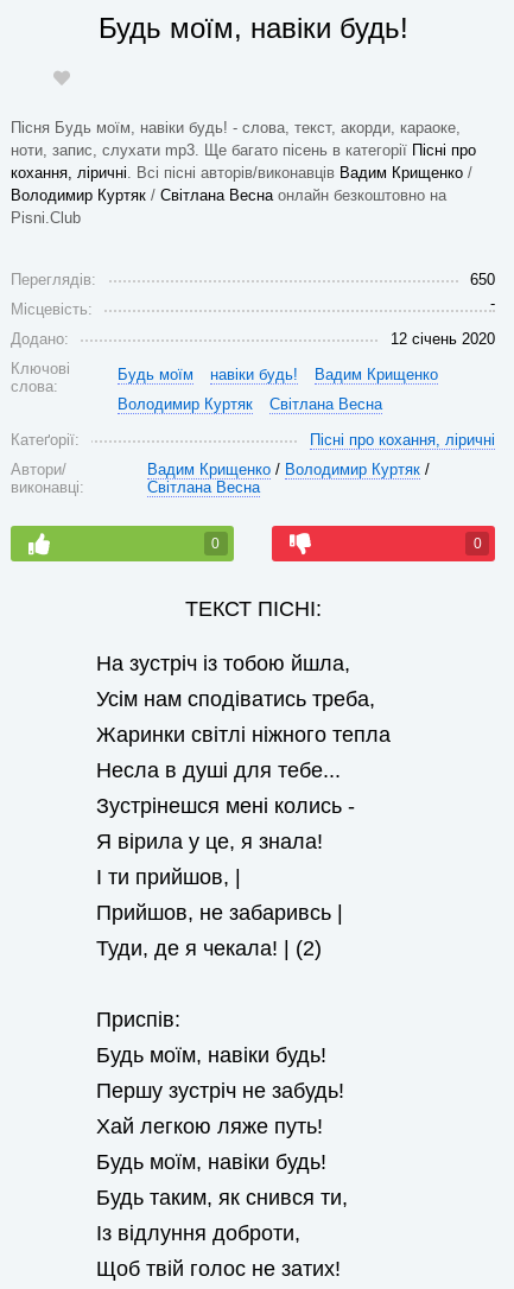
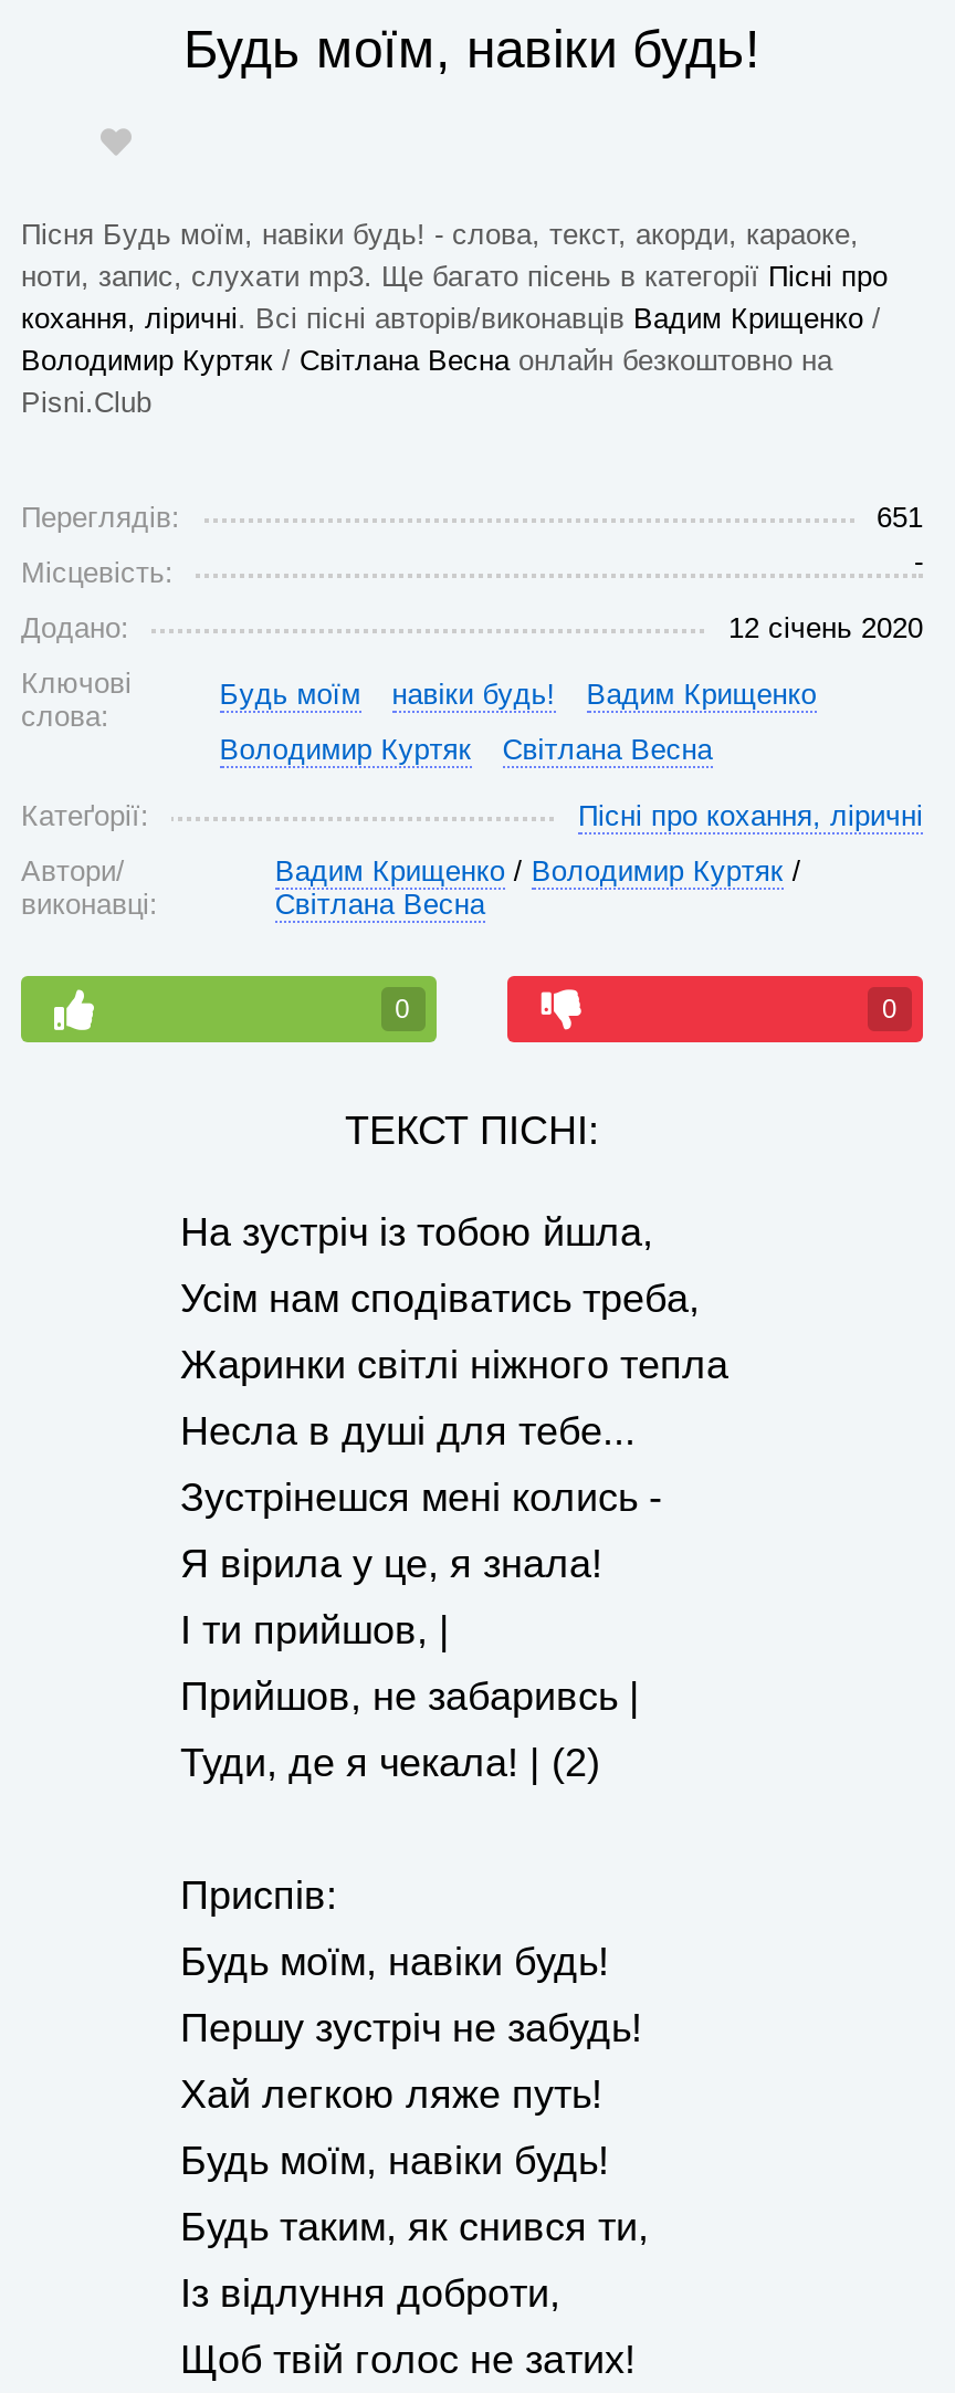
- 650
+ 651
